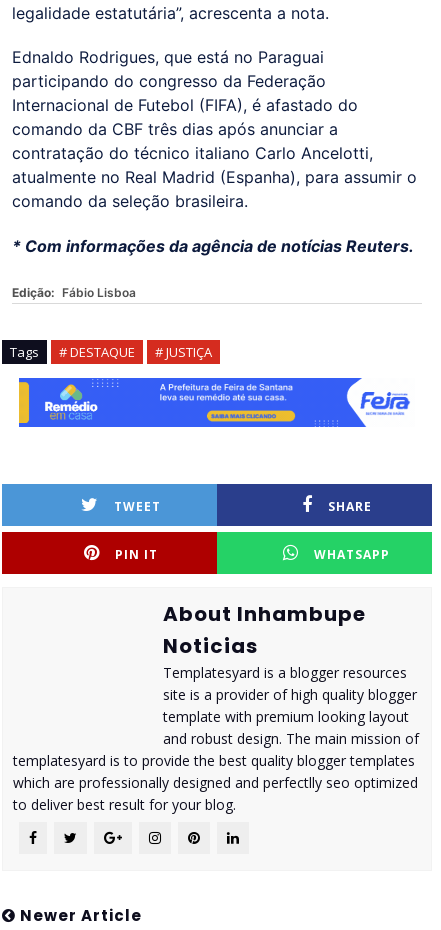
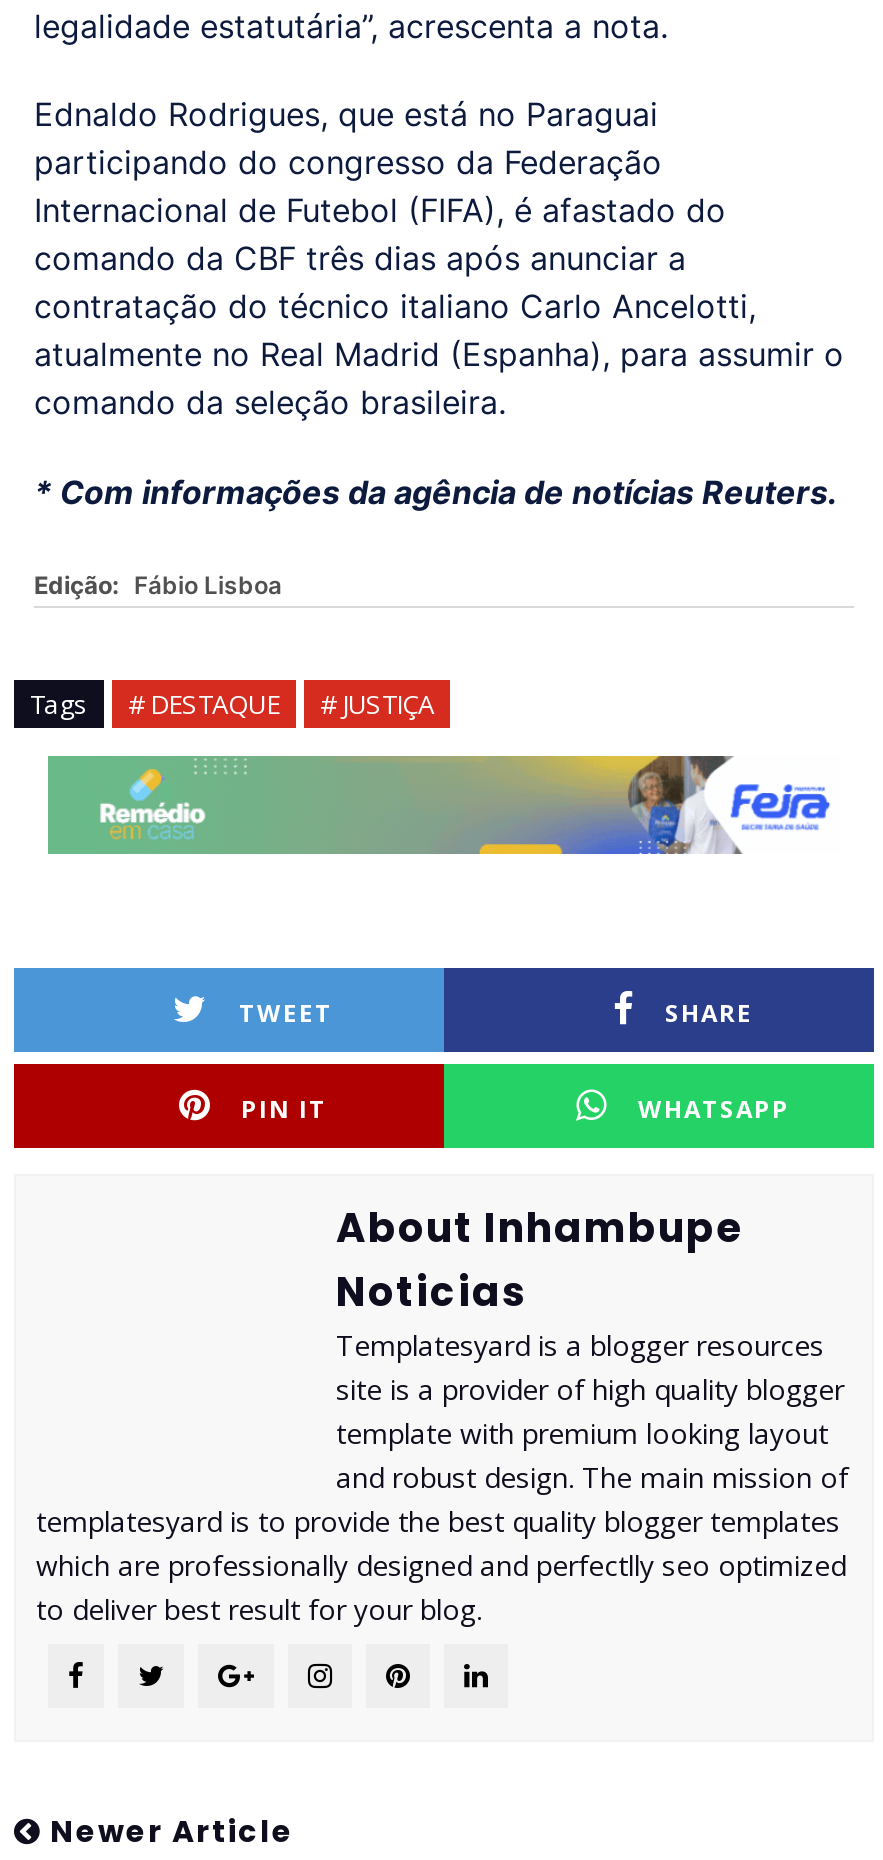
- [image]
+ [image]
